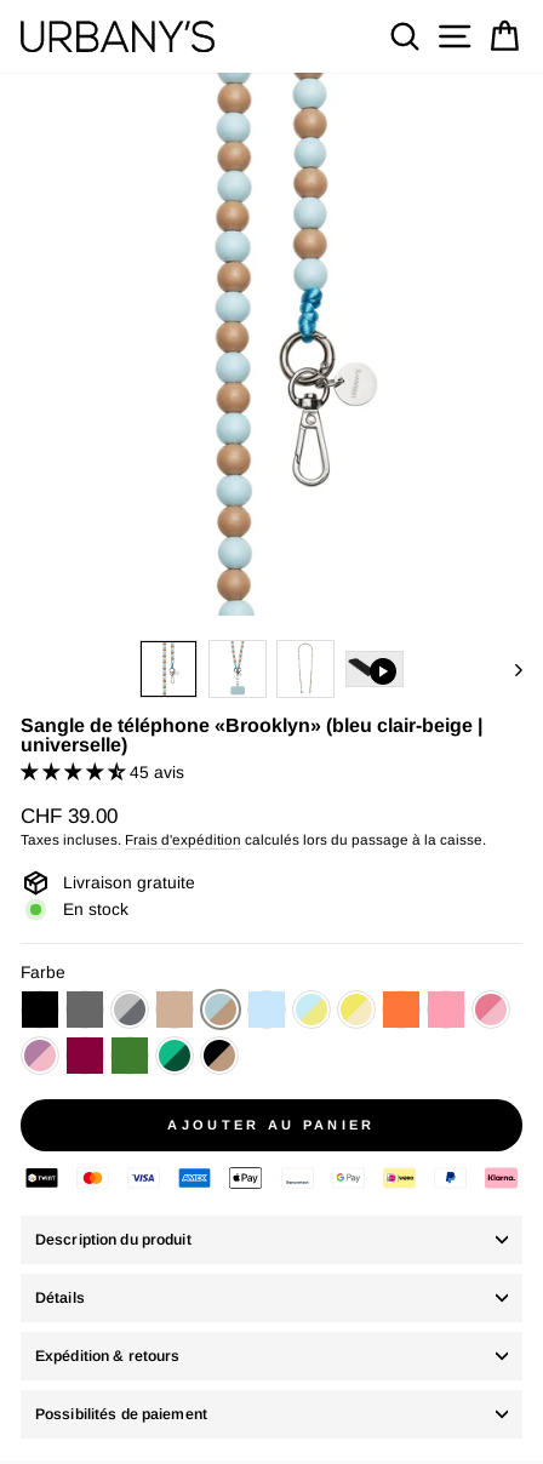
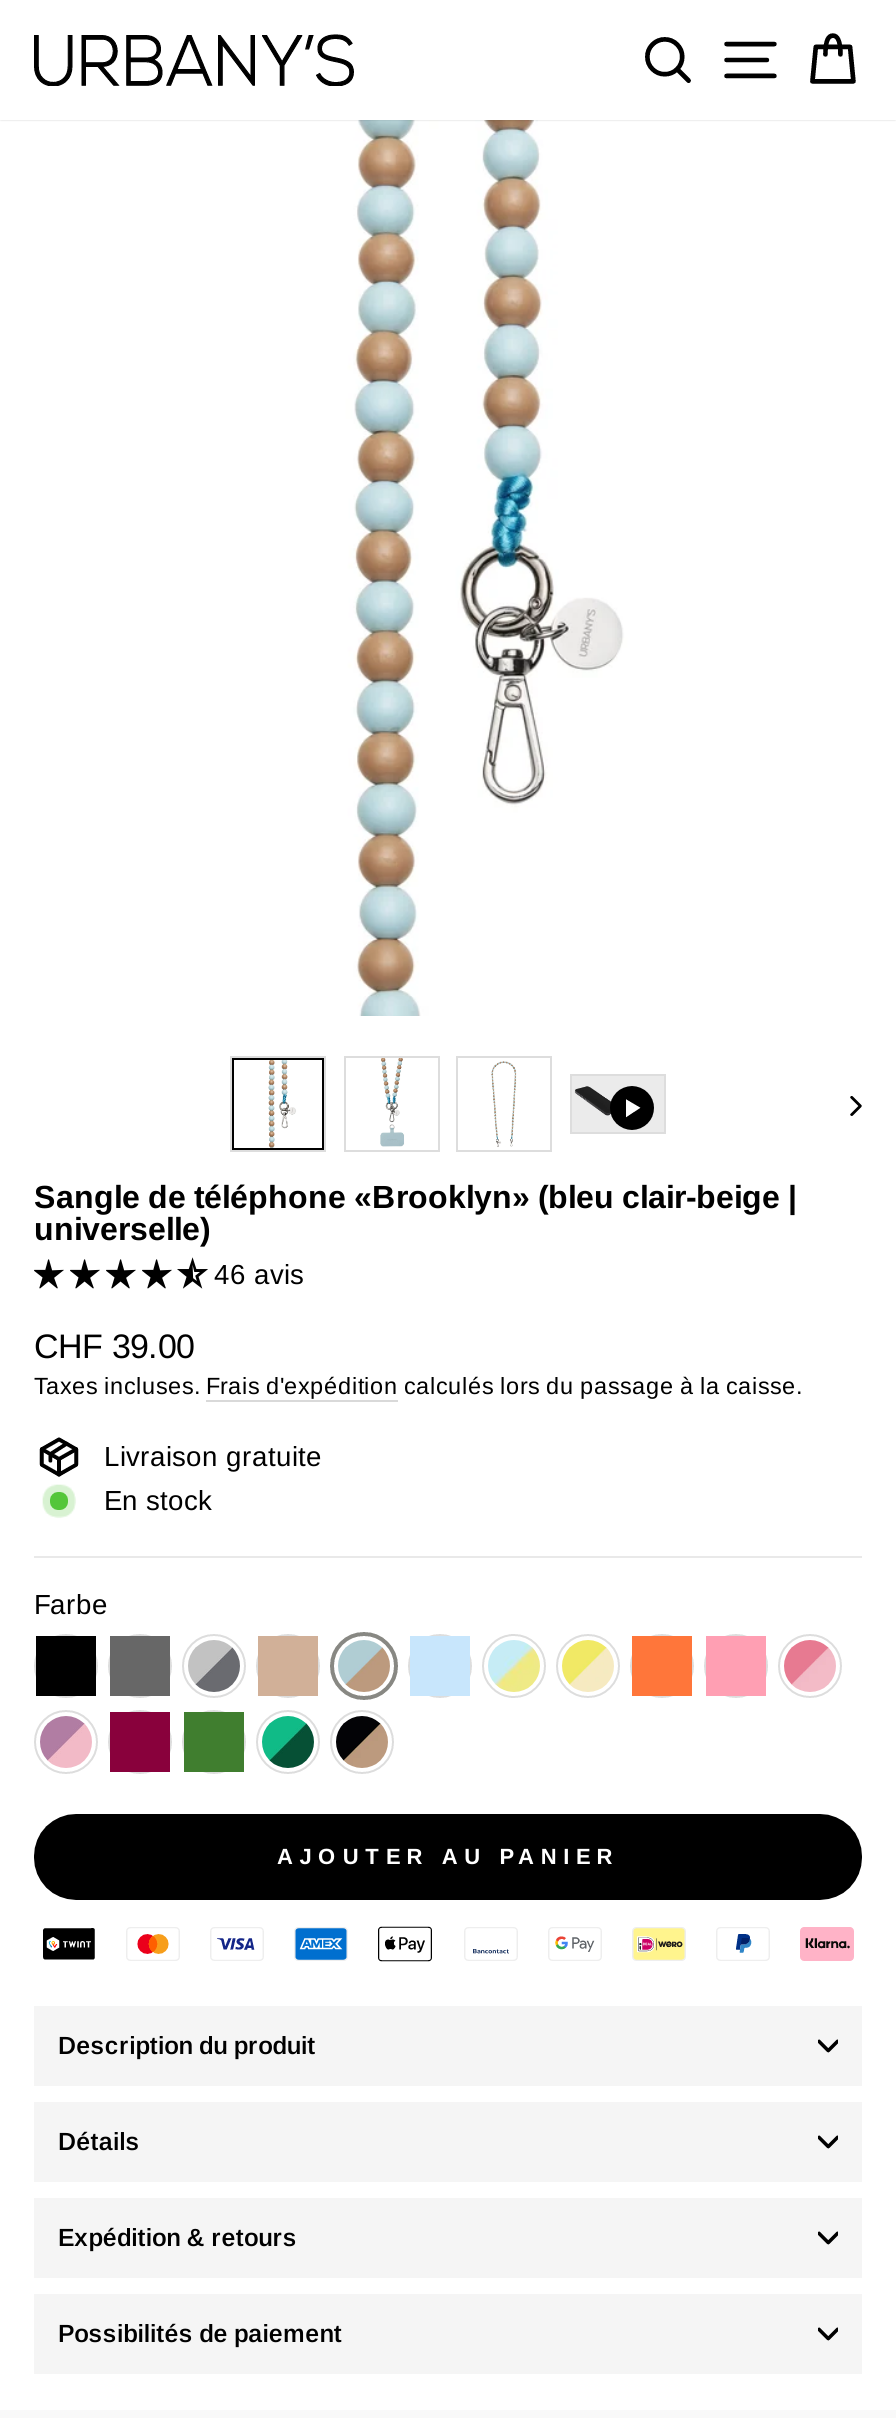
- 45 avis
+ 46 avis
